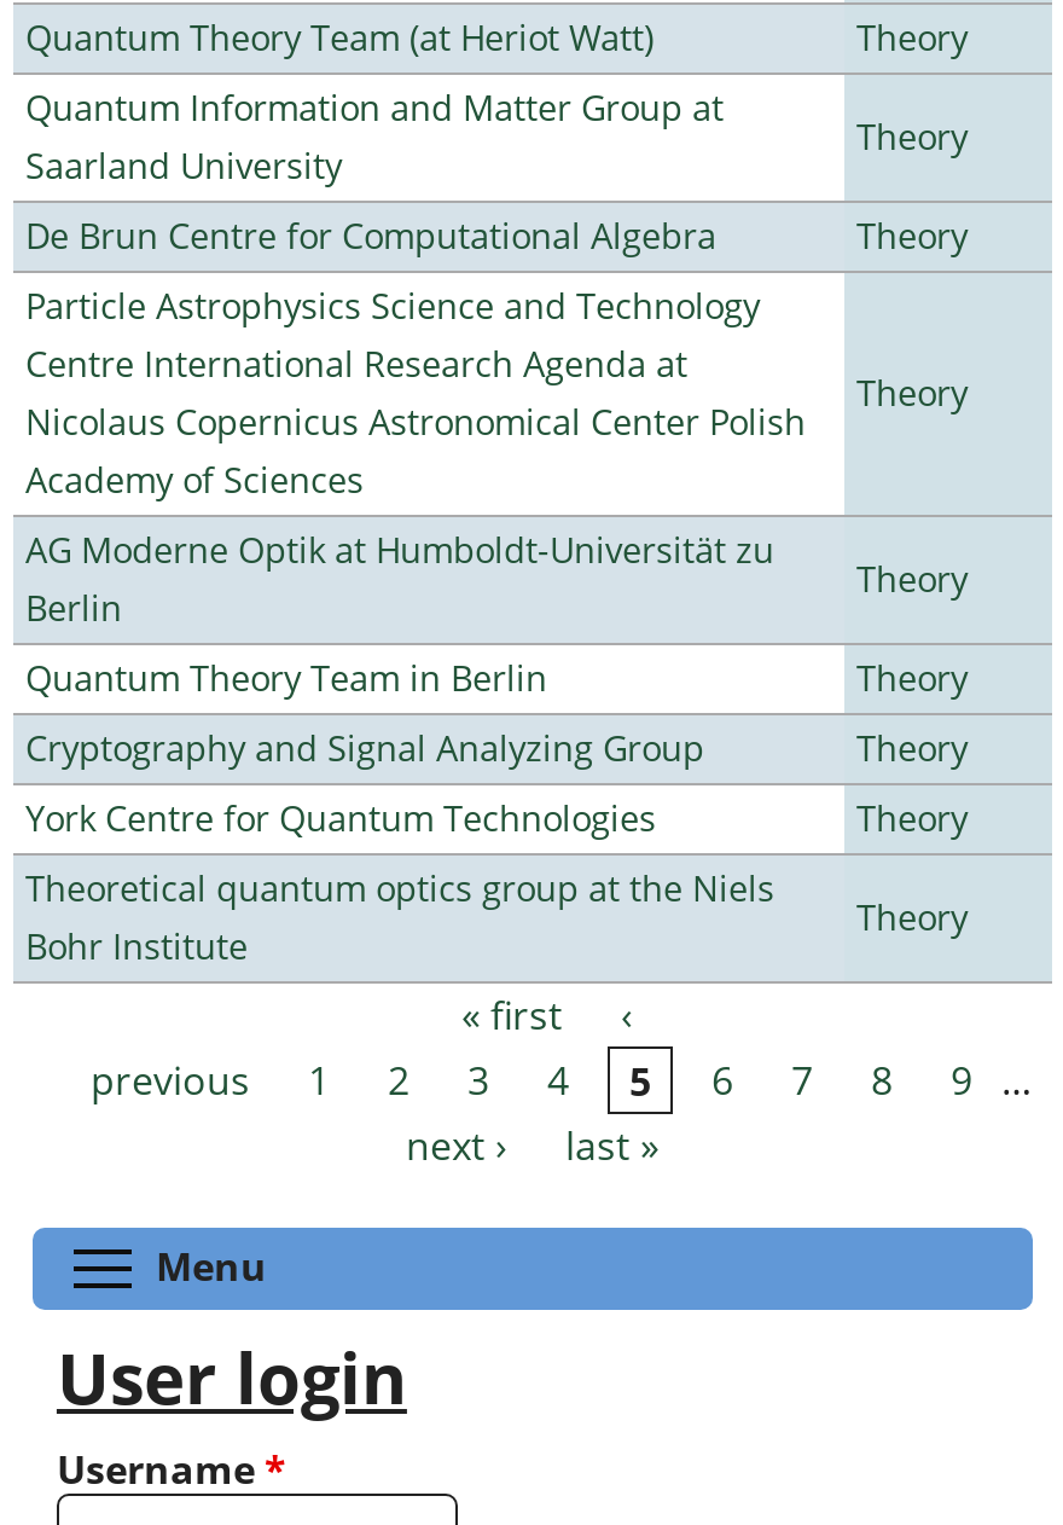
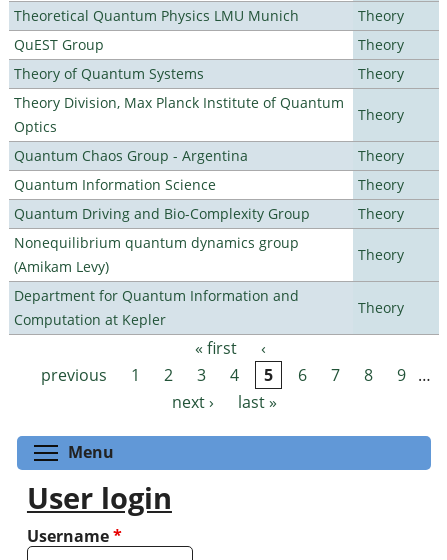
- Quantum Theory Team (at Heriot Watt)
+ Theoretical Quantum Physics LMU Munich

- Quantum Information and Matter Group at
- Saarland University
+ QuEST Group

- De Brun Centre for Computational Algebra
+ Theory of Quantum Systems

- Particle Astrophysics Science and Technology
- Centre International Research Agenda at
- Nicolaus Copernicus Astronomical Center Polish
- Academy of Sciences
+ Theory Division, Max Planck Institute of Quantum
+ Optics

- AG Moderne Optik at Humboldt-Universität zu
- Berlin
+ Quantum Chaos Group - Argentina

- Quantum Theory Team in Berlin
+ Quantum Information Science

moved up: Theory | Theory

- Cryptography and Signal Analyzing Group
+ Quantum Driving and Bio-Complexity Group

- York Centre for Quantum Technologies
+ Nonequilibrium quantum dynamics group
+ (Amikam Levy)

- Theoretical quantum optics group at the Niels
- Bohr Institute
+ Department for Quantum Information and
+ Computation at Kepler
